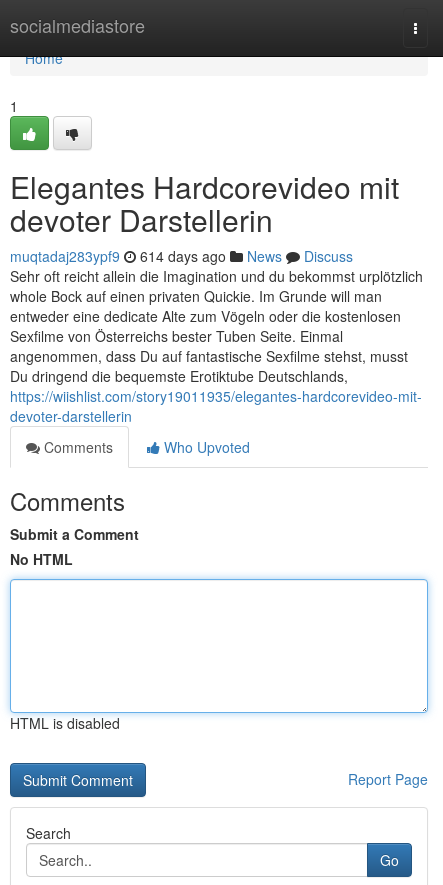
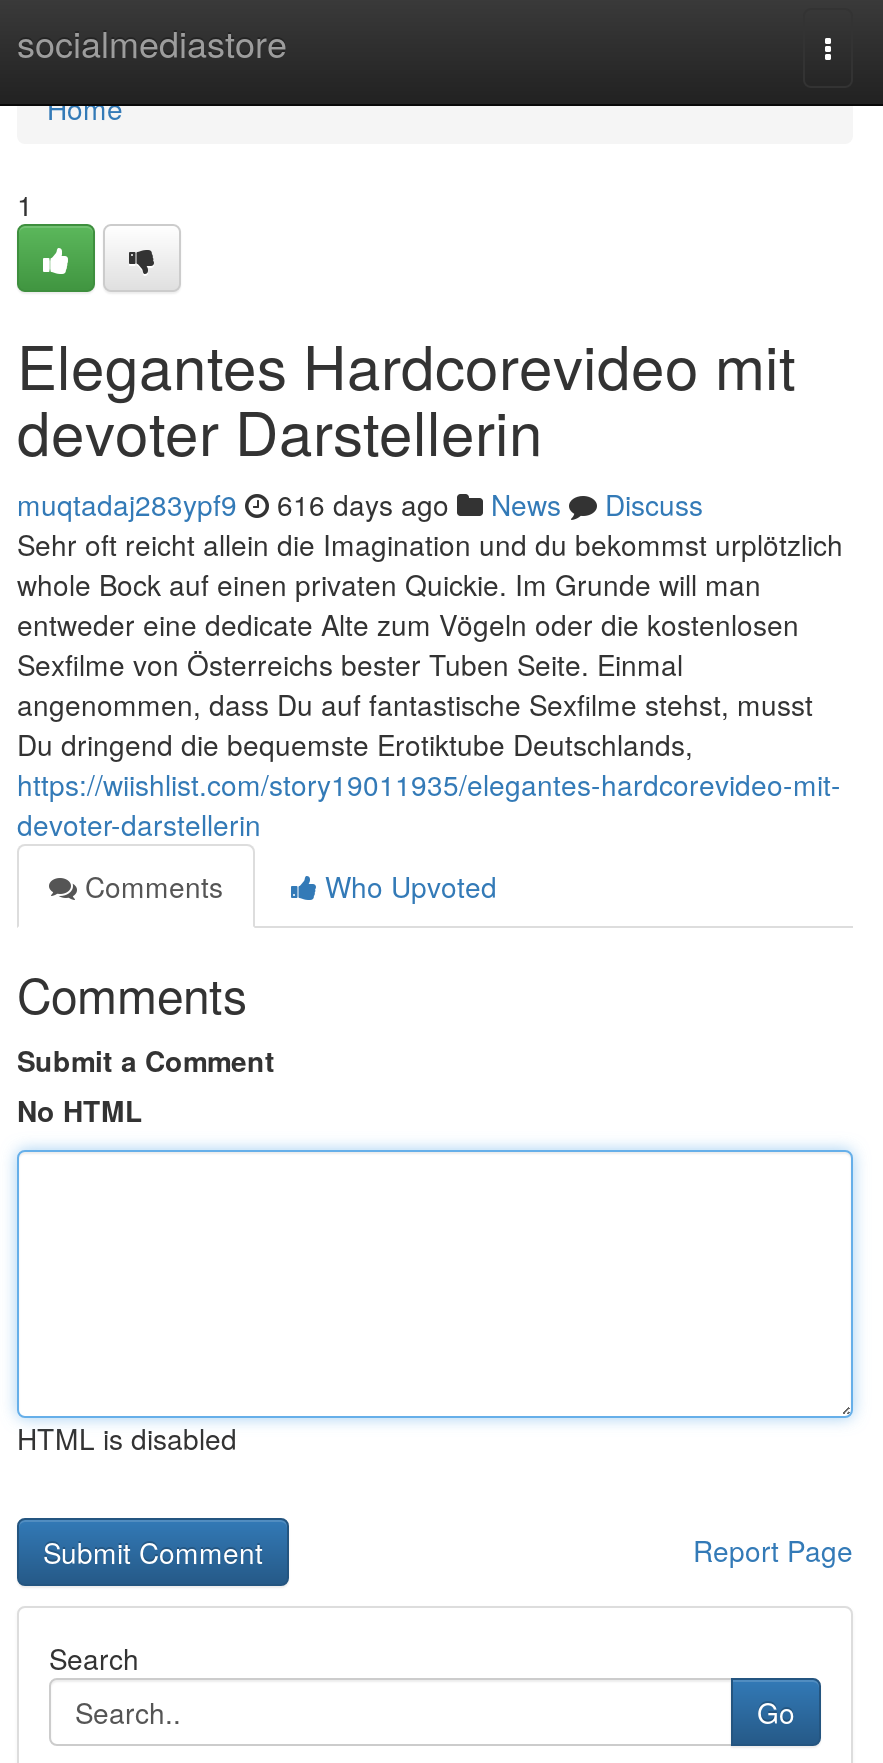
- muqtadaj283ypf9 614 days ago News Discuss
+ muqtadaj283ypf9 616 days ago News Discuss
